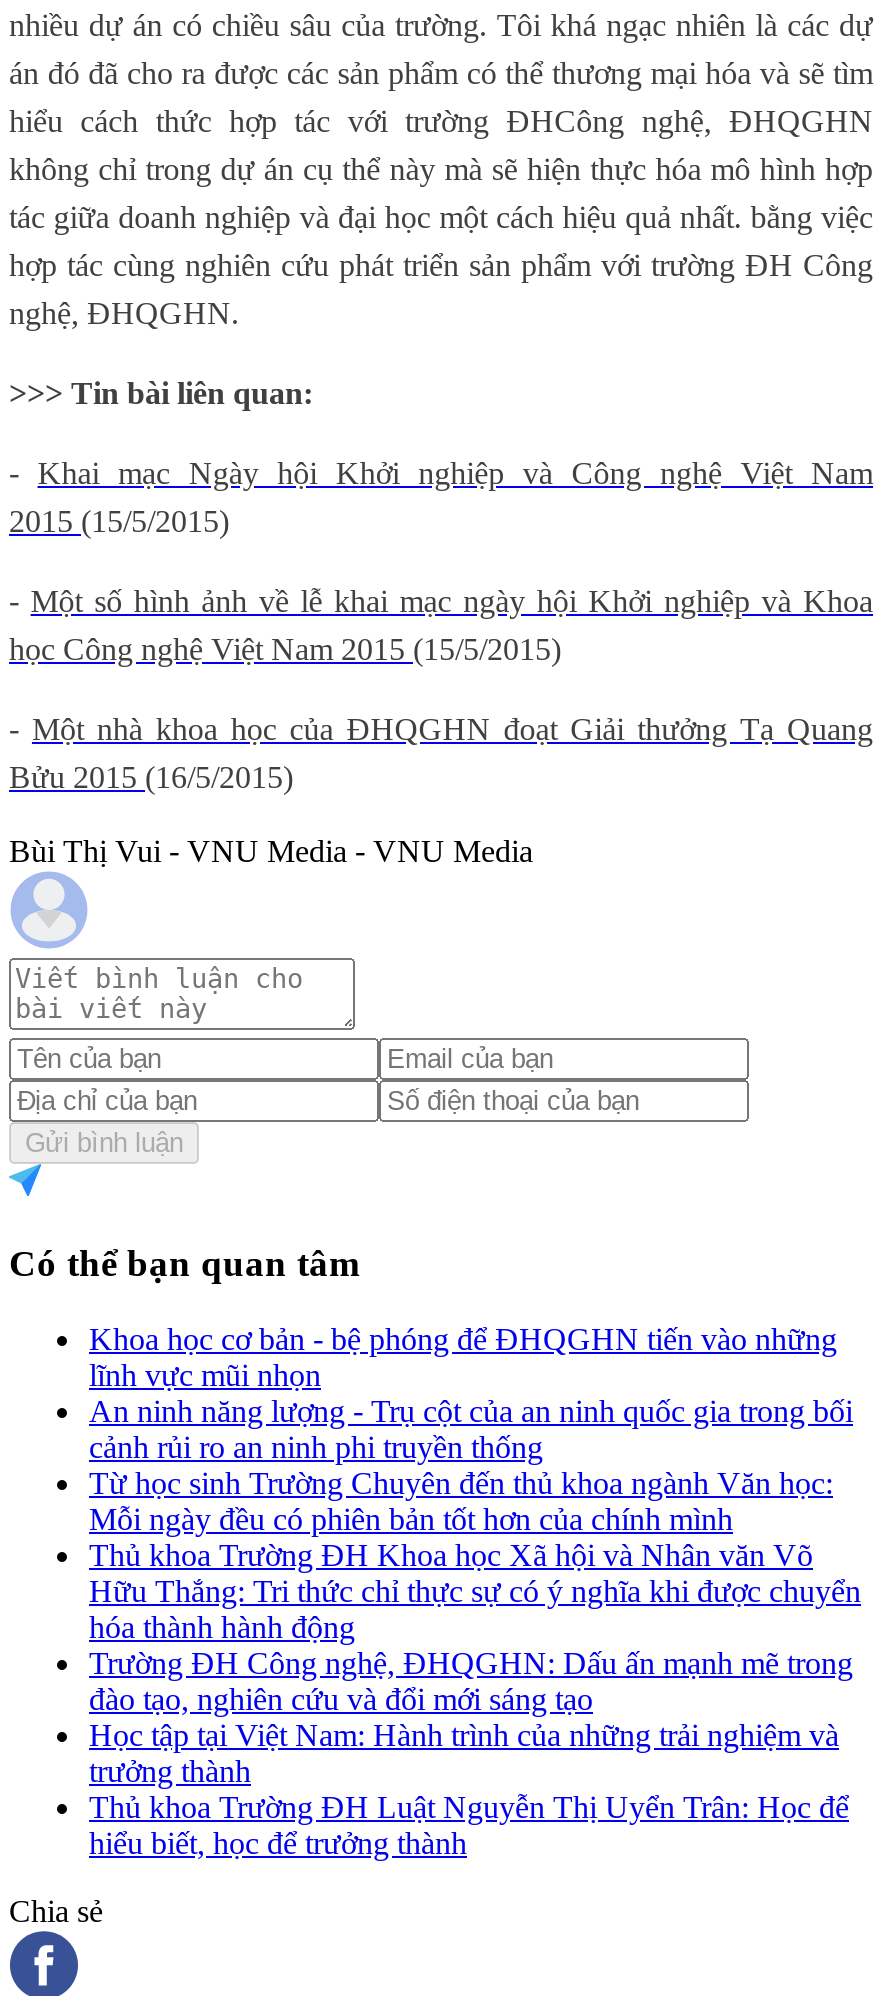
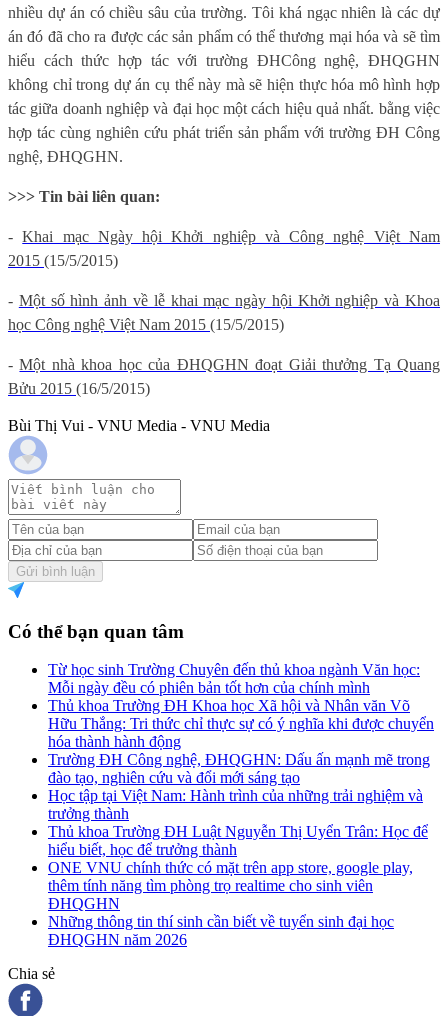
- Khoa học cơ bản - bệ phóng để ĐHQGHN tiến vào những
- lĩnh vực mũi nhọn
- An ninh năng lượng - Trụ cột của an ninh quốc gia trong bối
- cảnh rủi ro an ninh phi truyền thống

moved up: Từ học sinh Trường Chuyên đến thủ khoa ngành Văn học: | Mỗi ngày đều có phiên bản tốt hơn của chính mình | Thủ khoa Trường ĐH Khoa học Xã hội và Nhân văn Võ | ... | Thủ khoa Trường ĐH Luật Nguyễn Thị Uyển Trân: Học để | hiểu biết, học để trưởng thành

+ ONE VNU chính thức có mặt trên app store, google play,
+ thêm tính năng tìm phòng trọ realtime cho sinh viên
+ ĐHQGHN
+ Những thông tin thí sinh cần biết về tuyển sinh đại học
+ ĐHQGHN năm 2026
